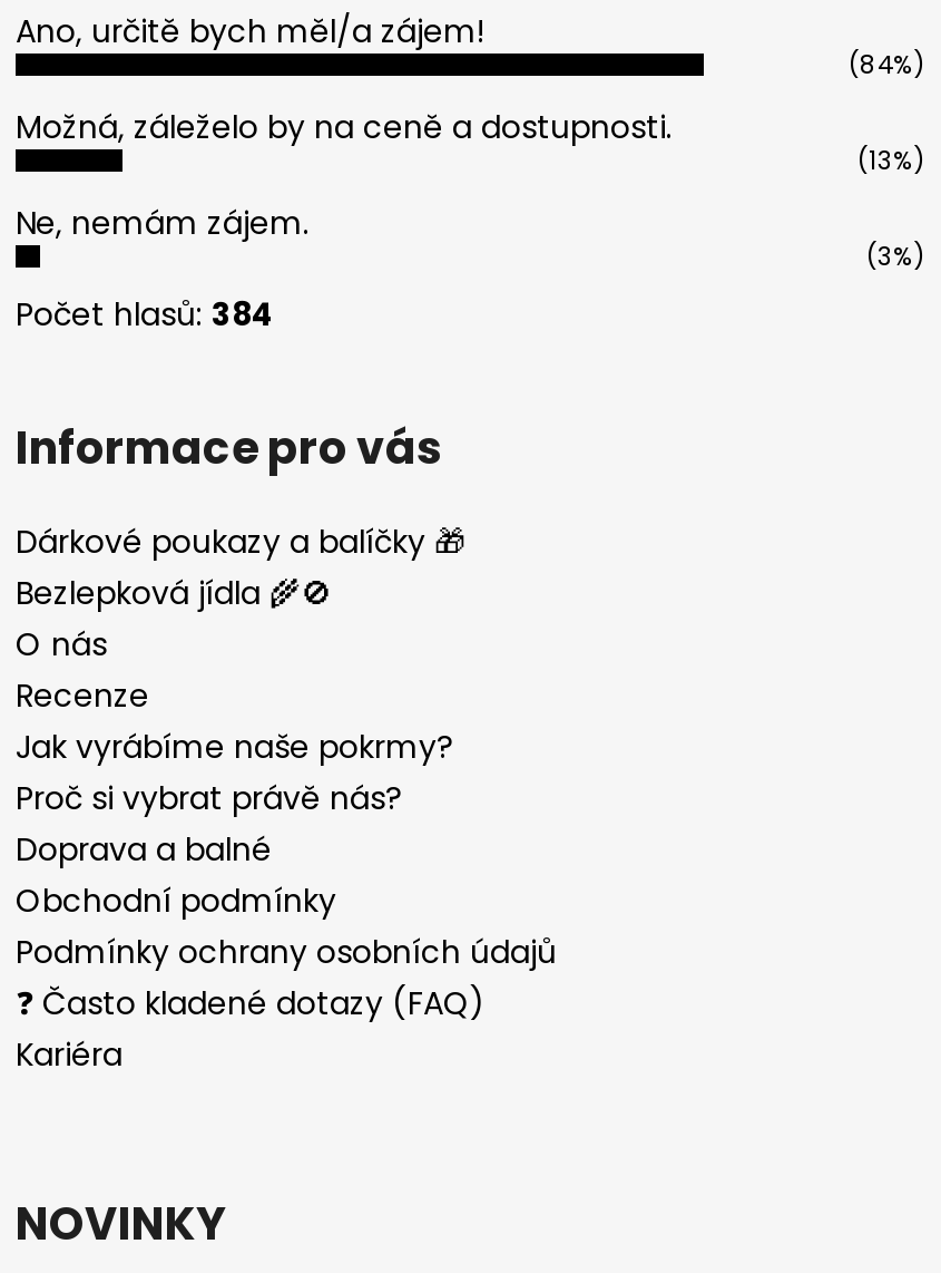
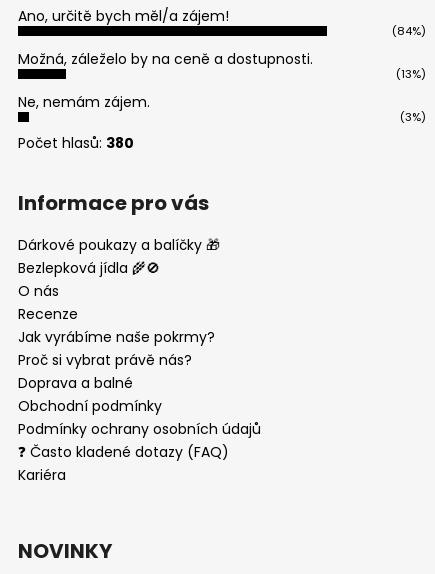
- Počet hlasů: 384
+ Počet hlasů: 380
